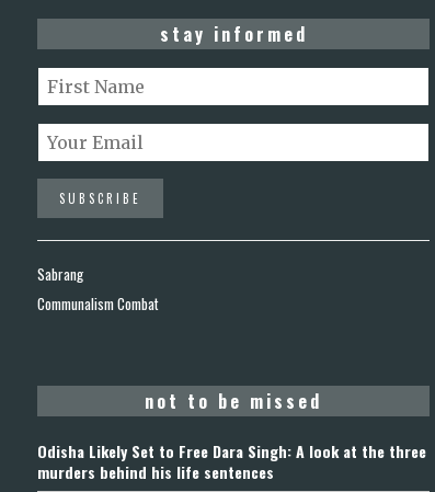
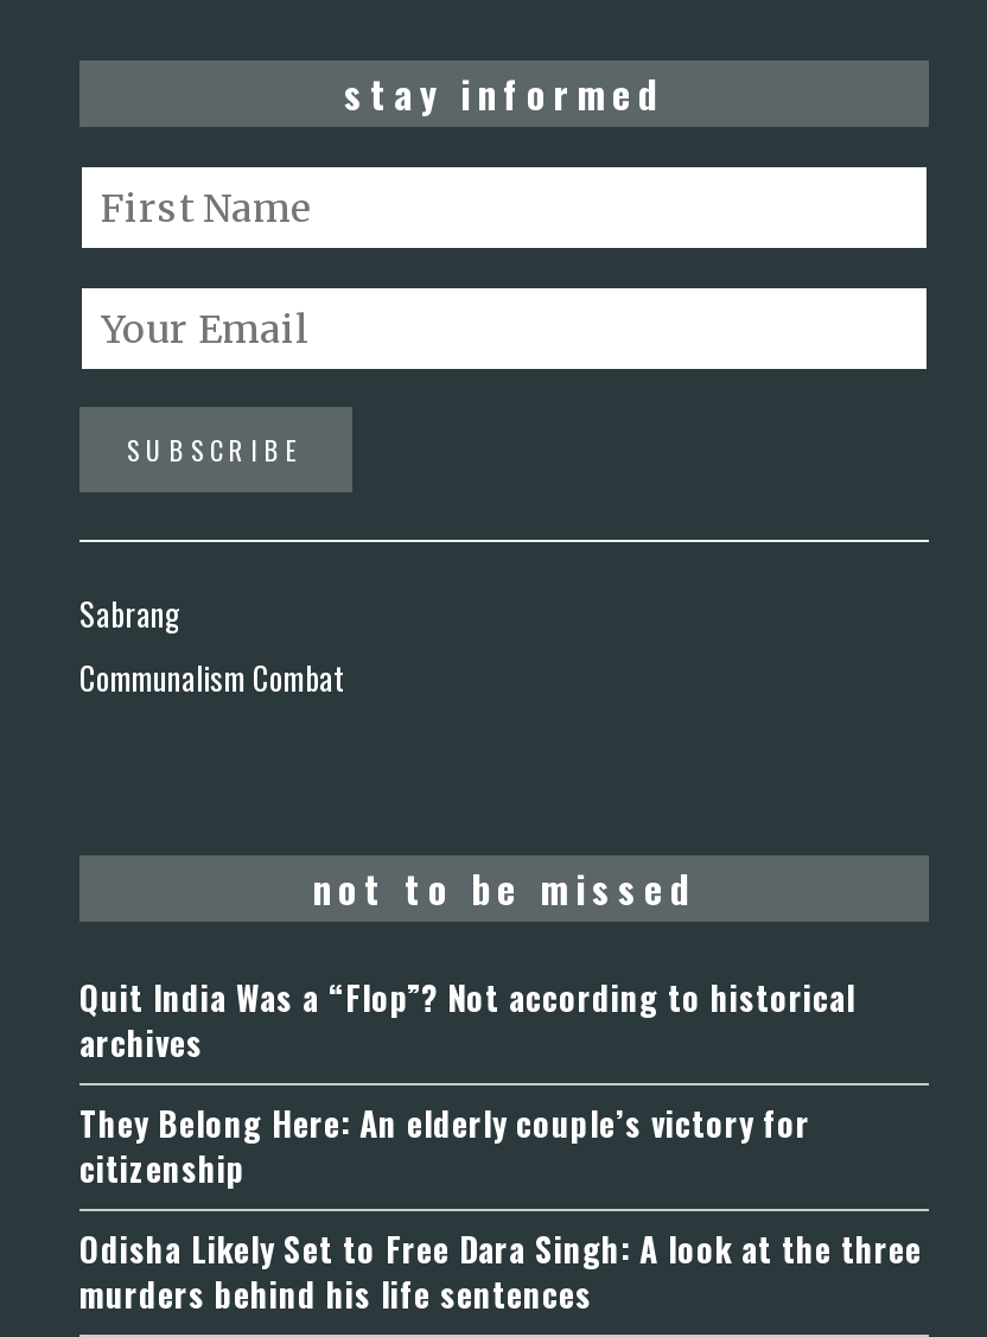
+ Quit India Was a “Flop”? Not according to historical
+ archives
+ They Belong Here: An elderly couple’s victory for
+ citizenship
